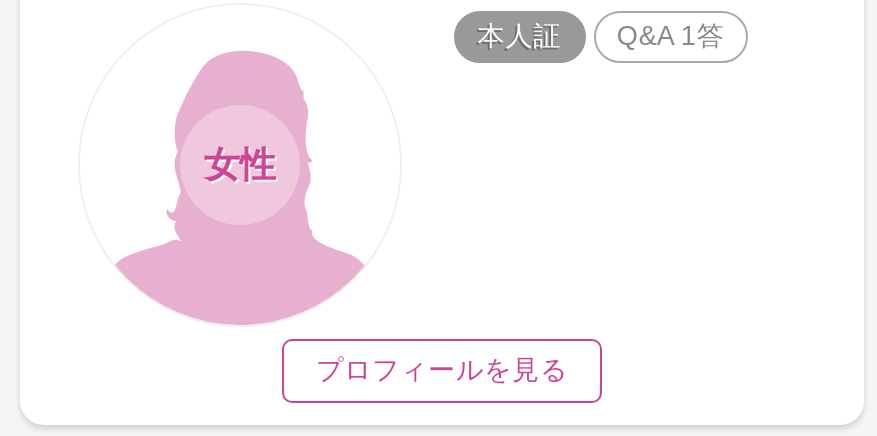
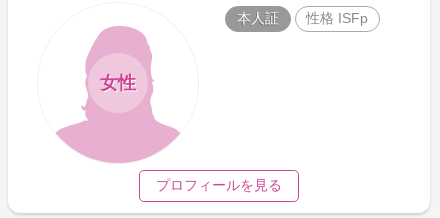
- Q&A 1答
+ 性格 ISFp
